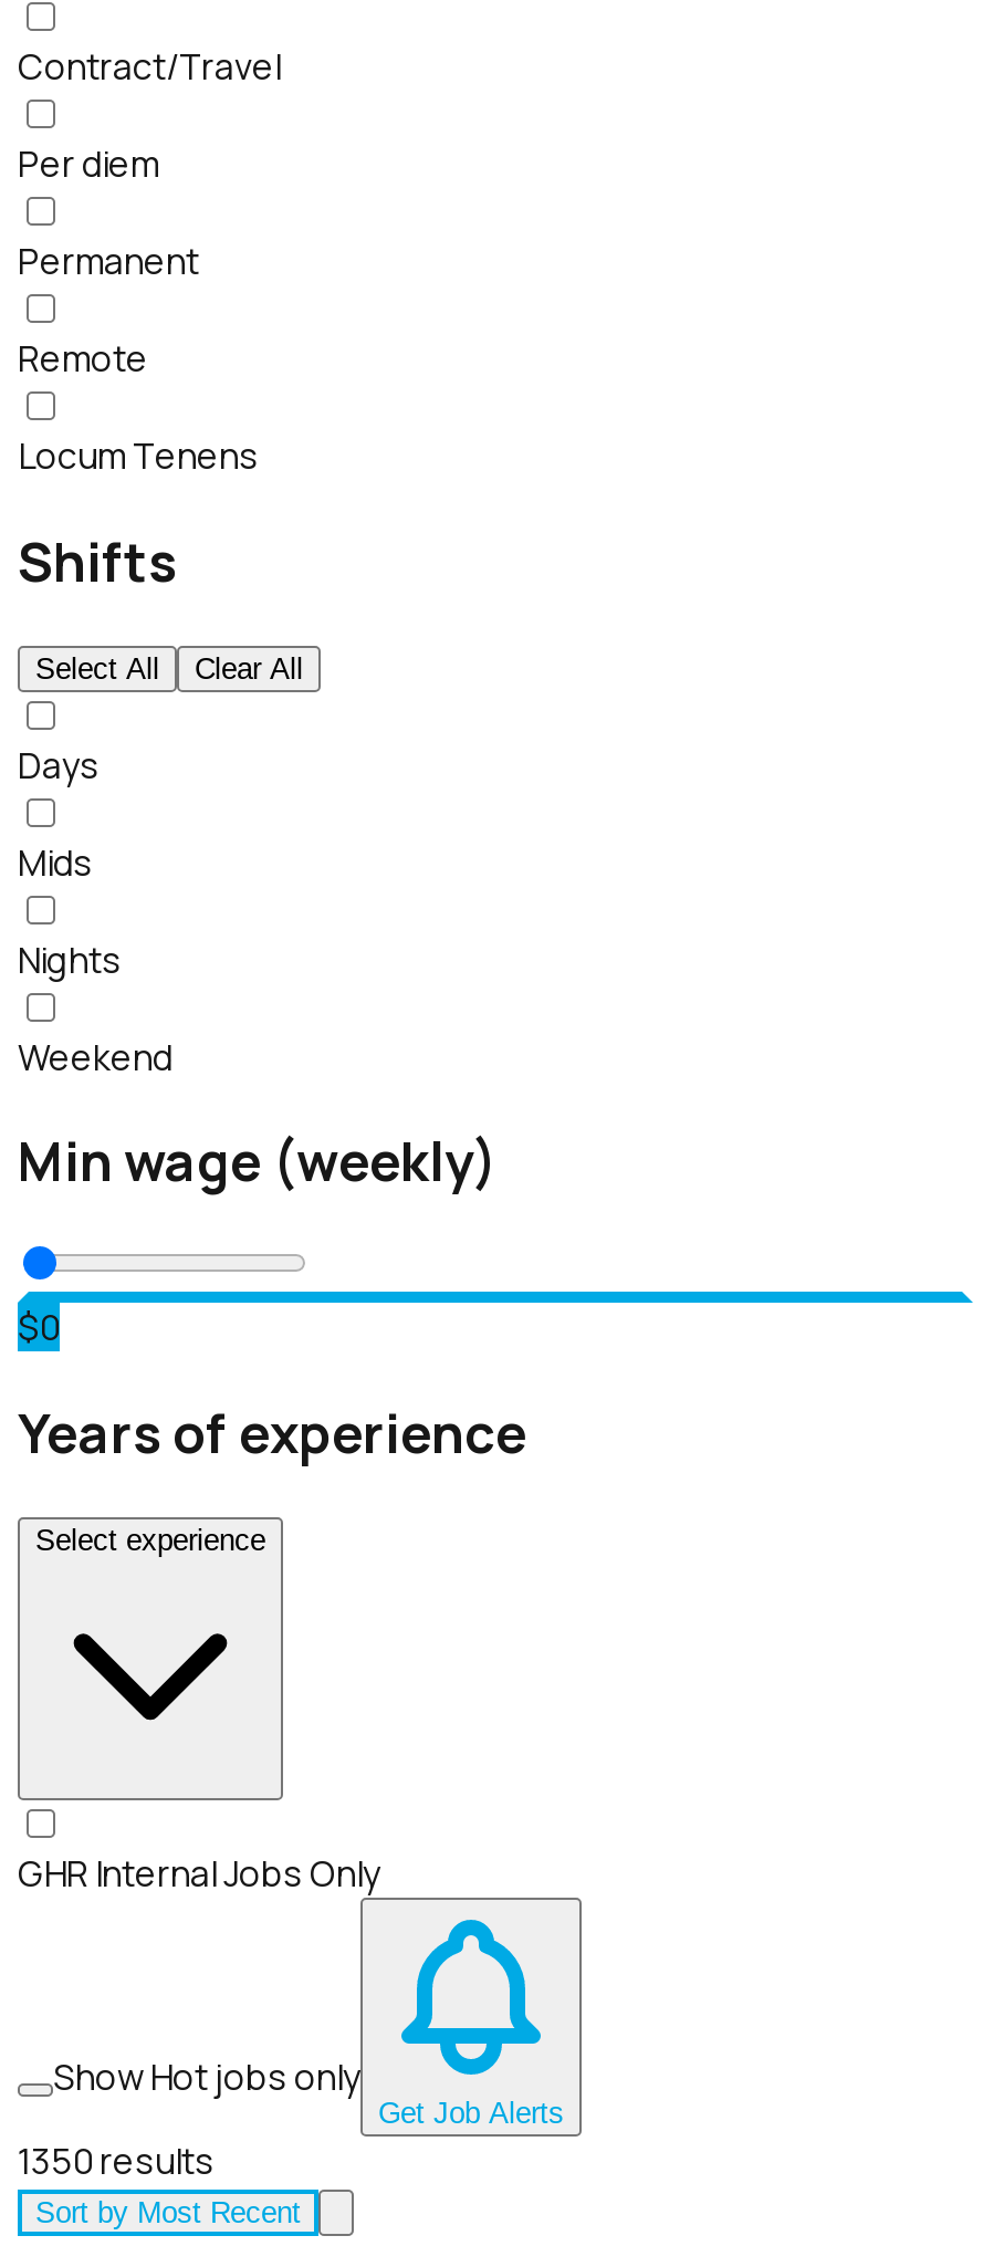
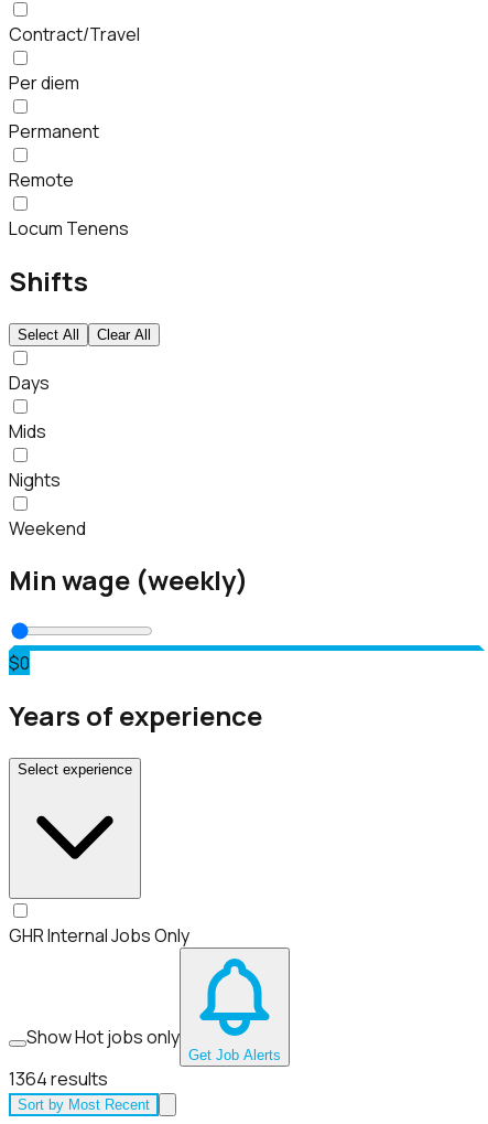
- 1350 results
+ 1364 results
